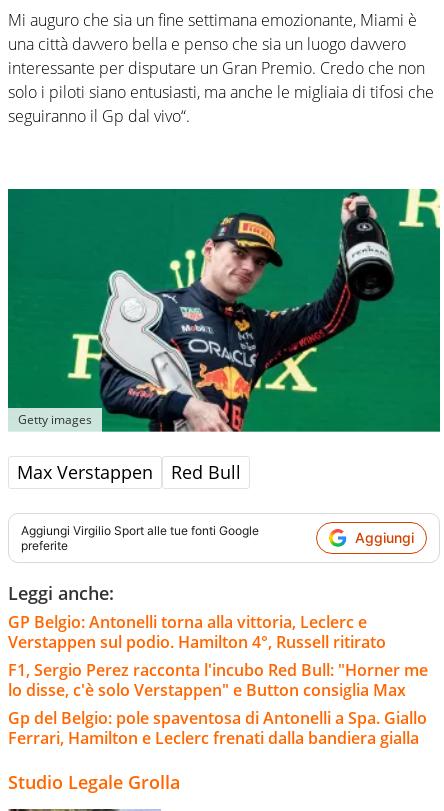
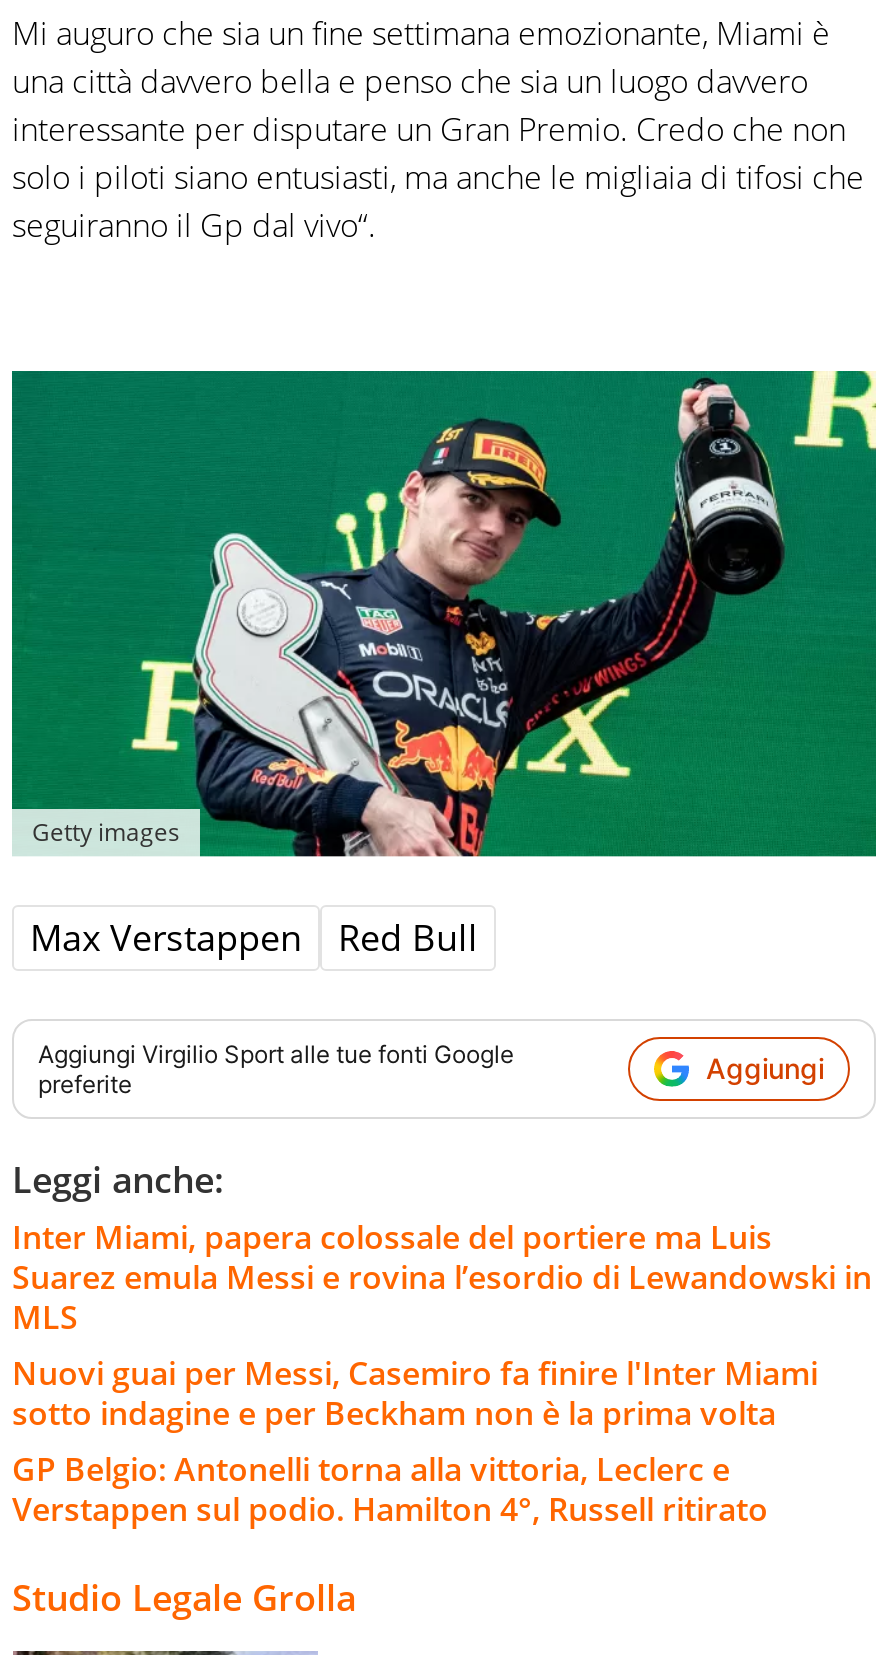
+ Inter Miami, papera colossale del portiere ma Luis
+ Suarez emula Messi e rovina l’esordio di Lewandowski in
+ MLS
+ Nuovi guai per Messi, Casemiro fa finire l'Inter Miami
+ sotto indagine e per Beckham non è la prima volta

moved down: GP Belgio: Antonelli torna alla vittoria, Leclerc e | Verstappen sul podio. Hamilton 4°, Russell ritirato

- F1, Sergio Perez racconta l'incubo Red Bull: "Horner me
- lo disse, c'è solo Verstappen" e Button consiglia Max
- Gp del Belgio: pole spaventosa di Antonelli a Spa. Giallo
- Ferrari, Hamilton e Leclerc frenati dalla bandiera gialla
